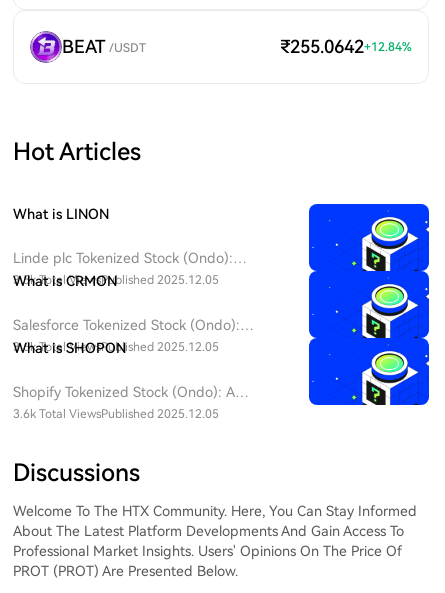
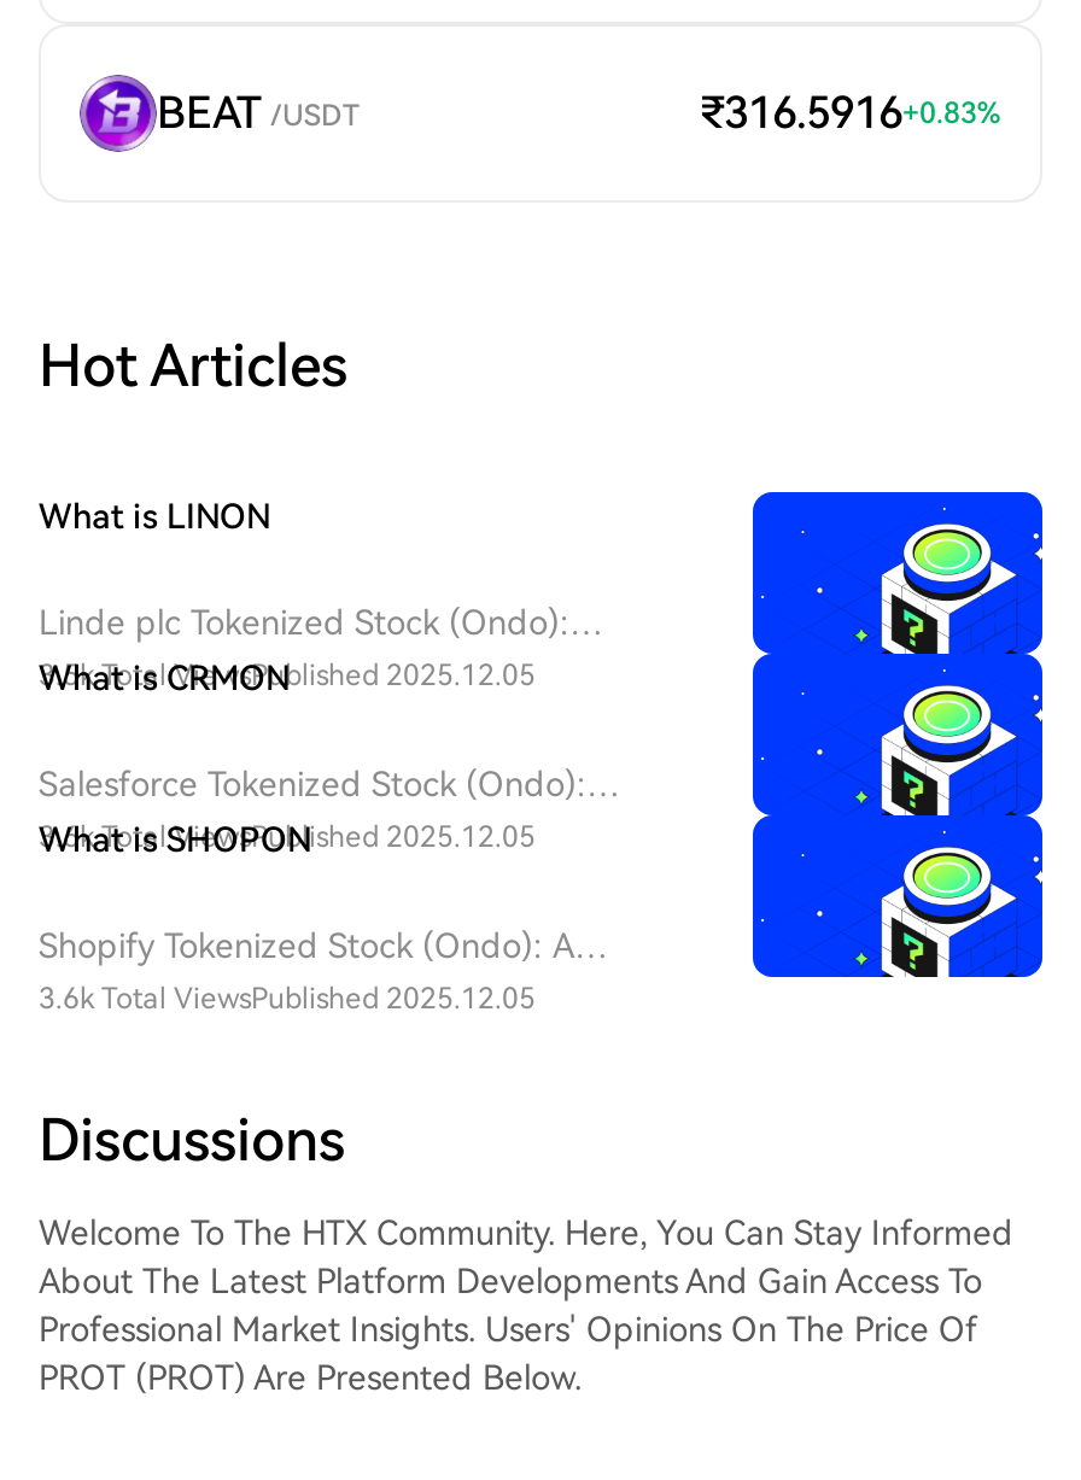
- ₹255.0642+12.84%
+ ₹316.5916+0.83%
